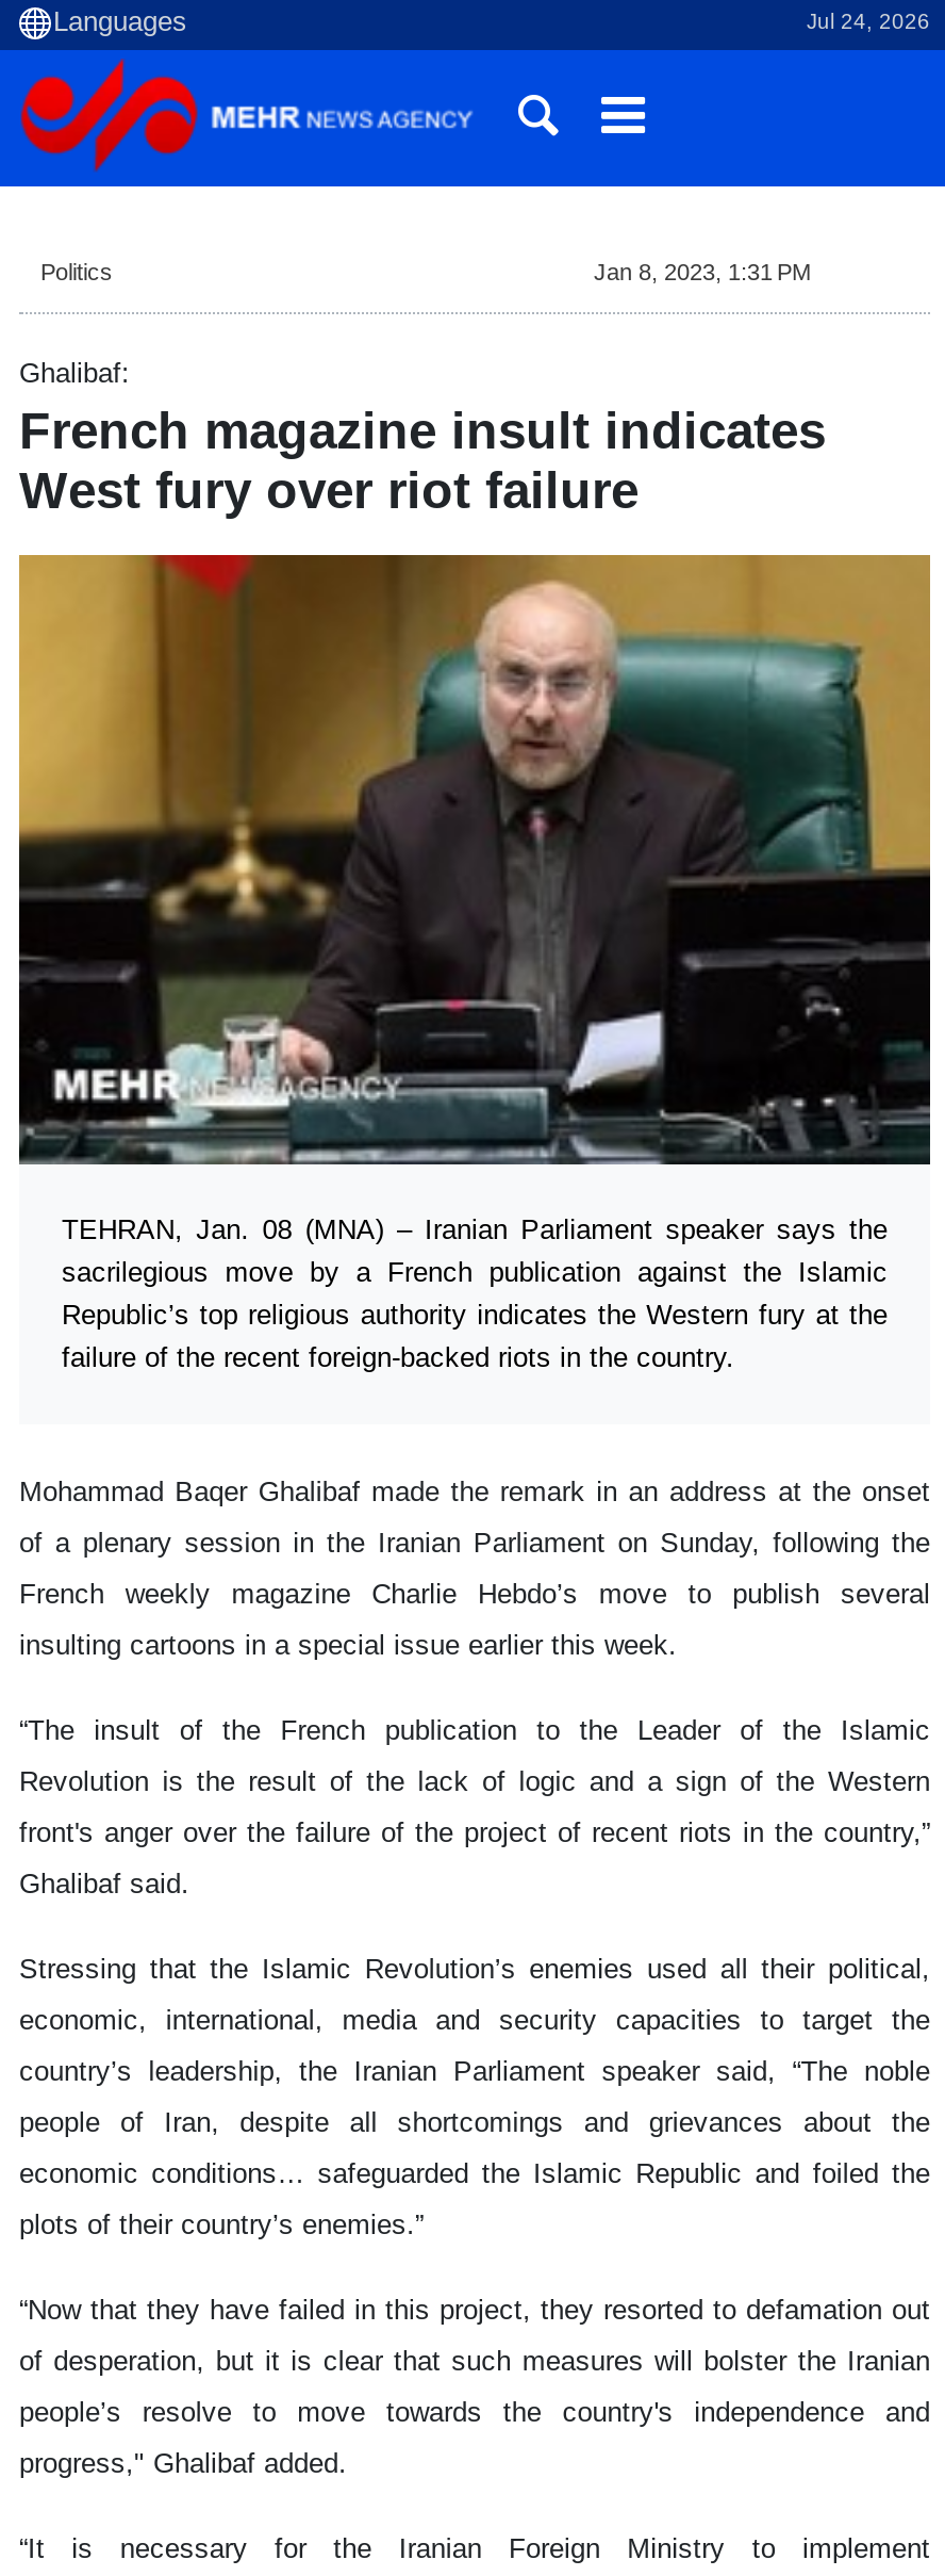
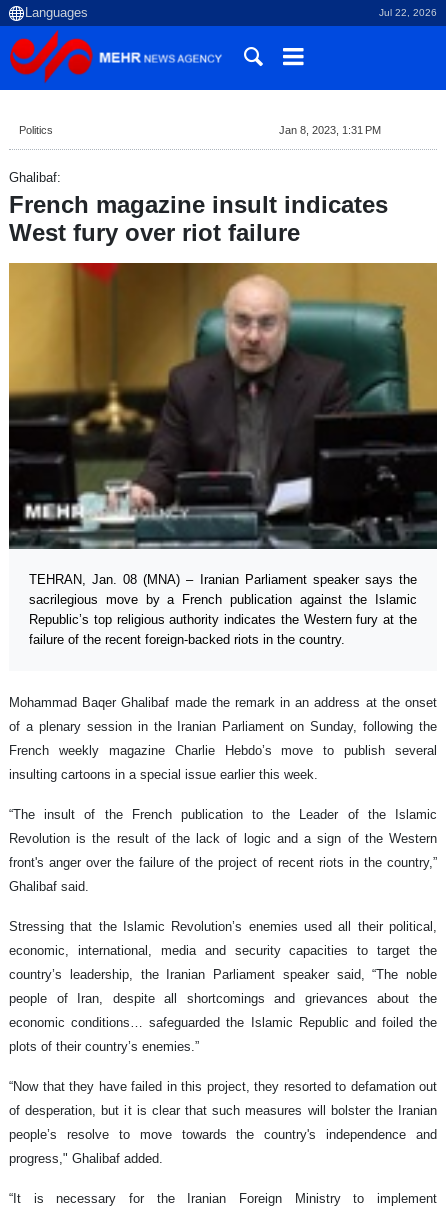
- Jul 24, 2026
+ Jul 22, 2026
